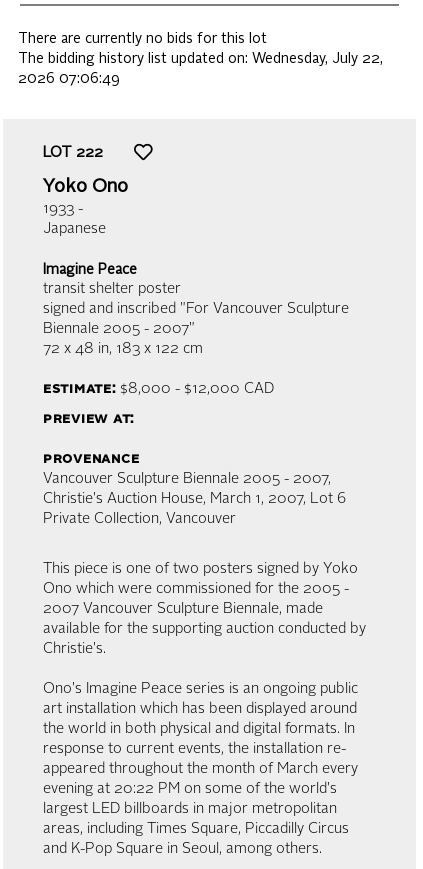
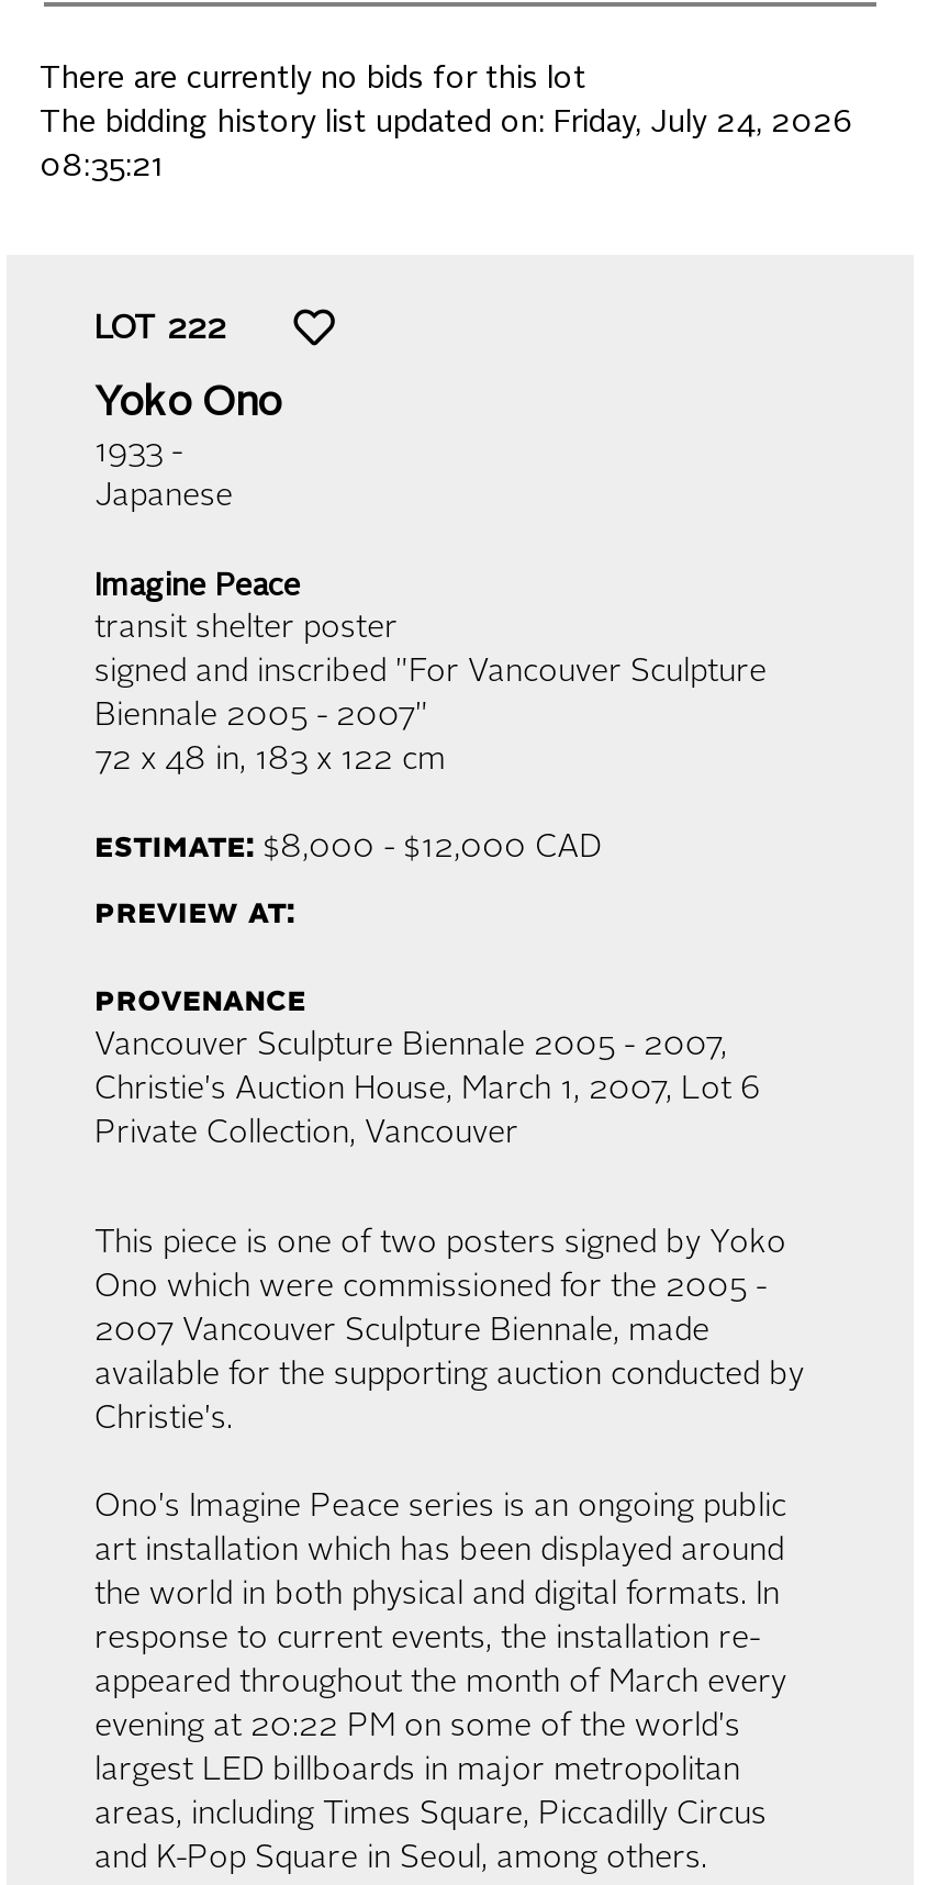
- The bidding history list updated on: Wednesday, July 22,
- 2026 07:06:49
+ The bidding history list updated on: Friday, July 24, 2026
+ 08:35:21
